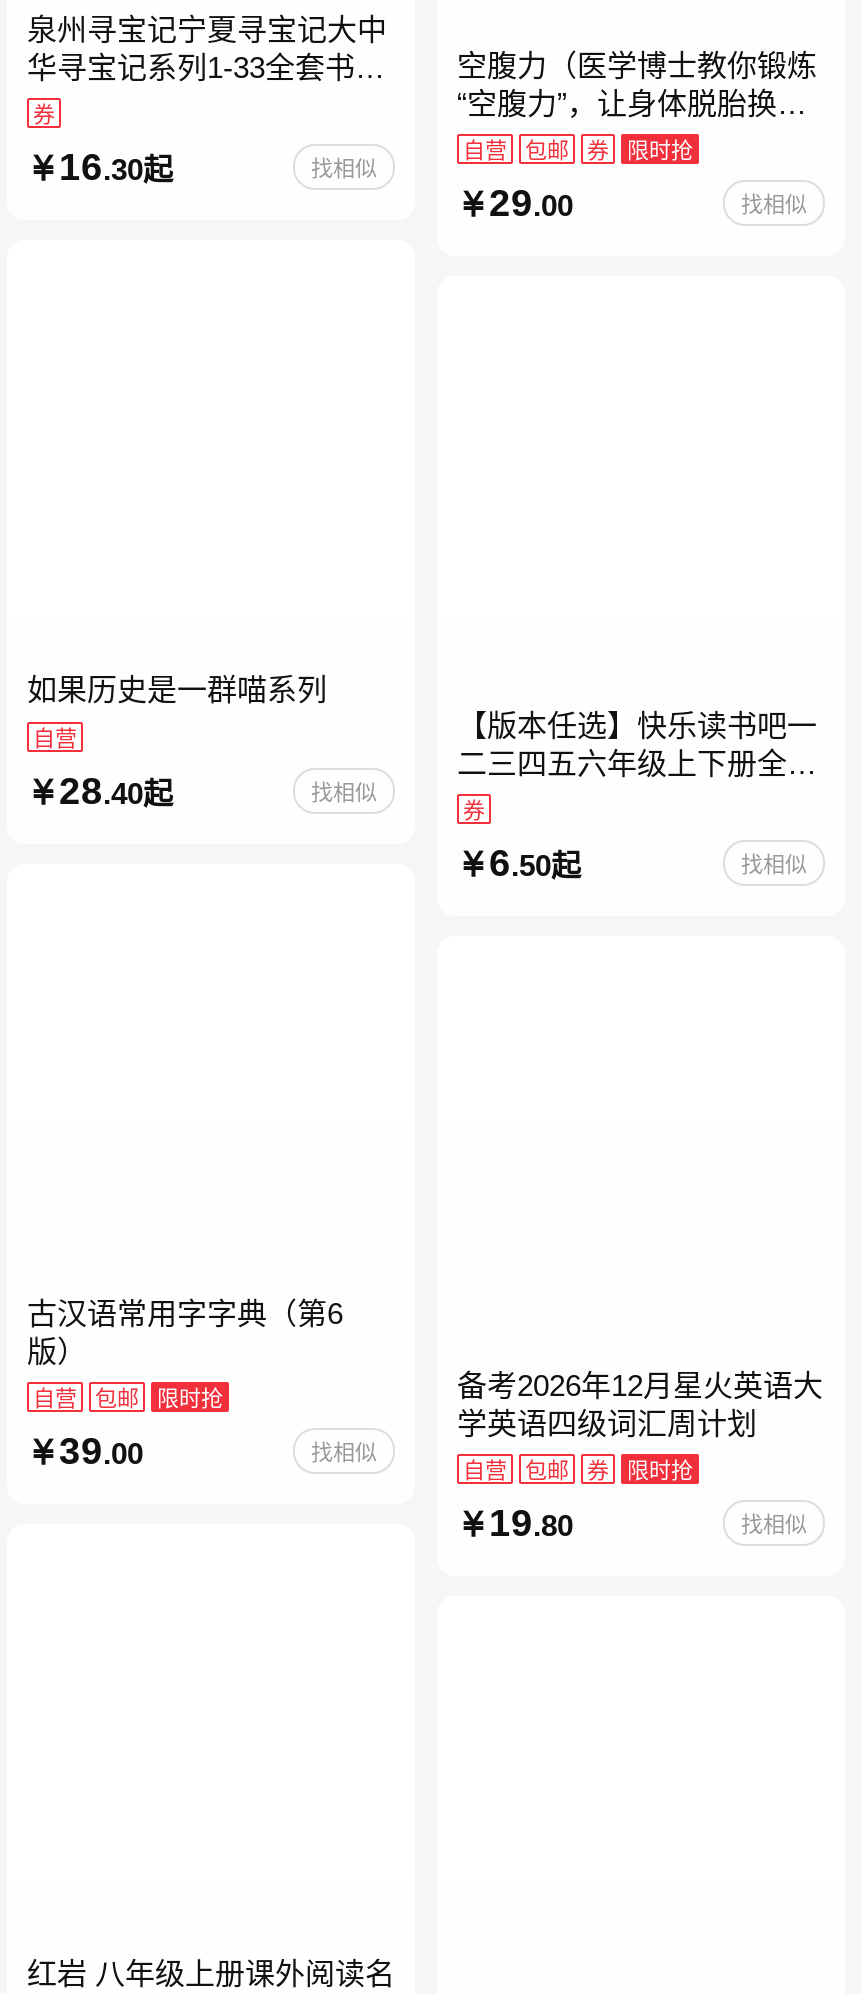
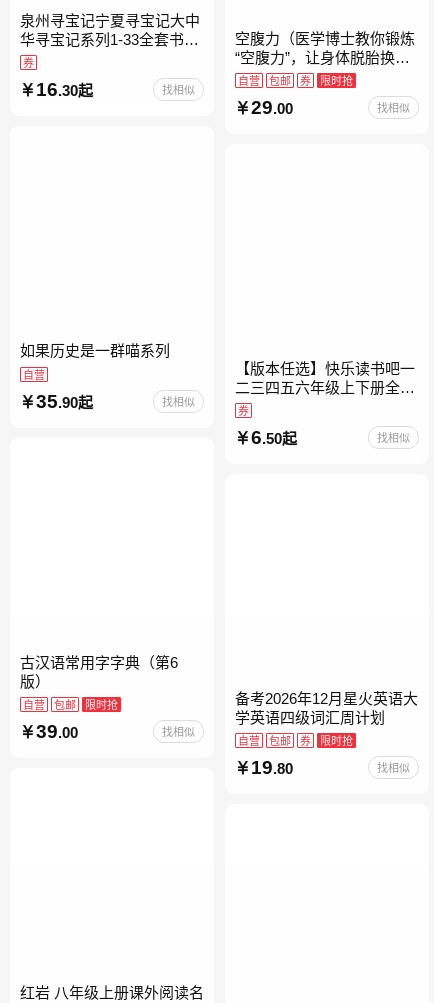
- 28.40起
+ 35.90起
